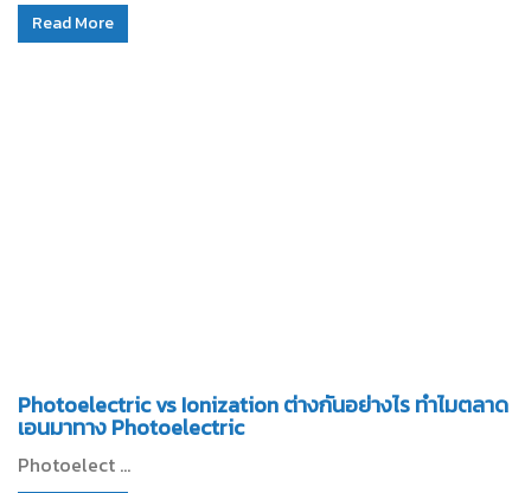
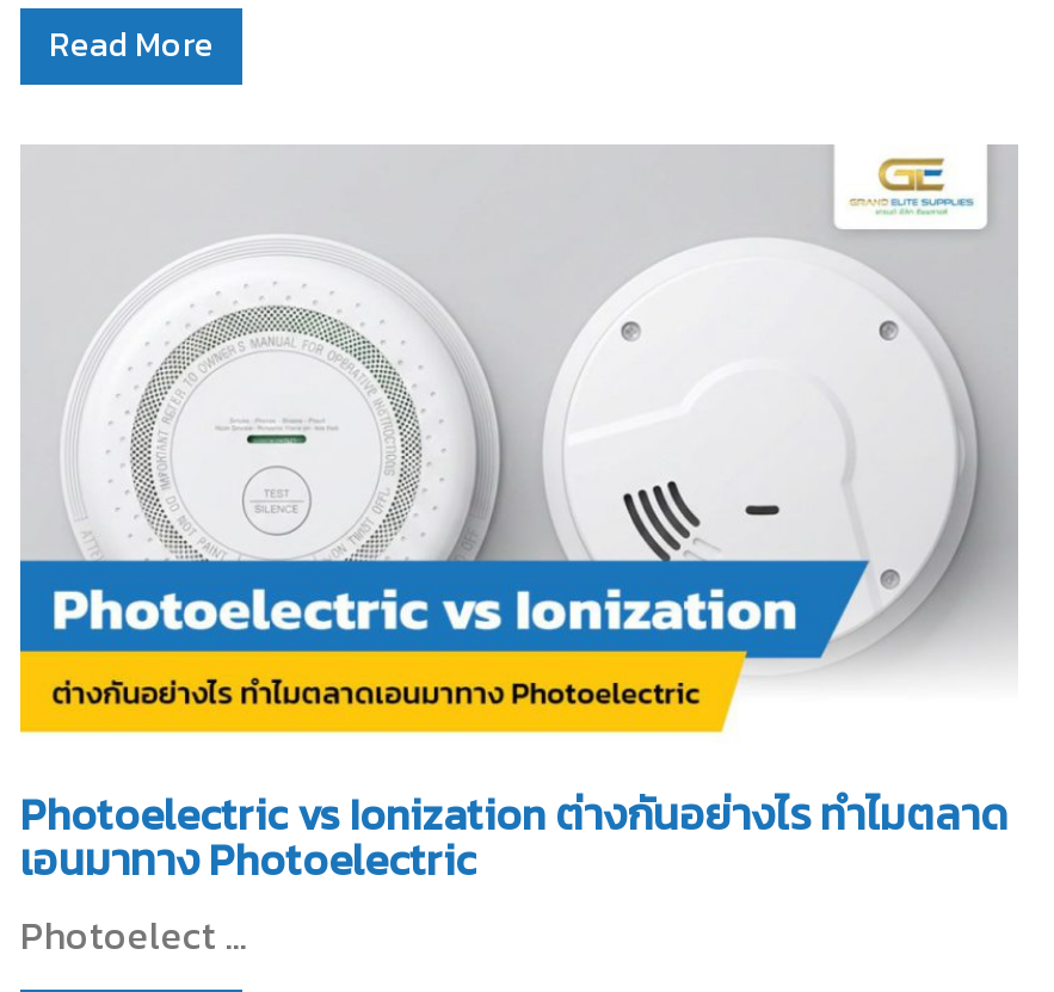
+ [image]
